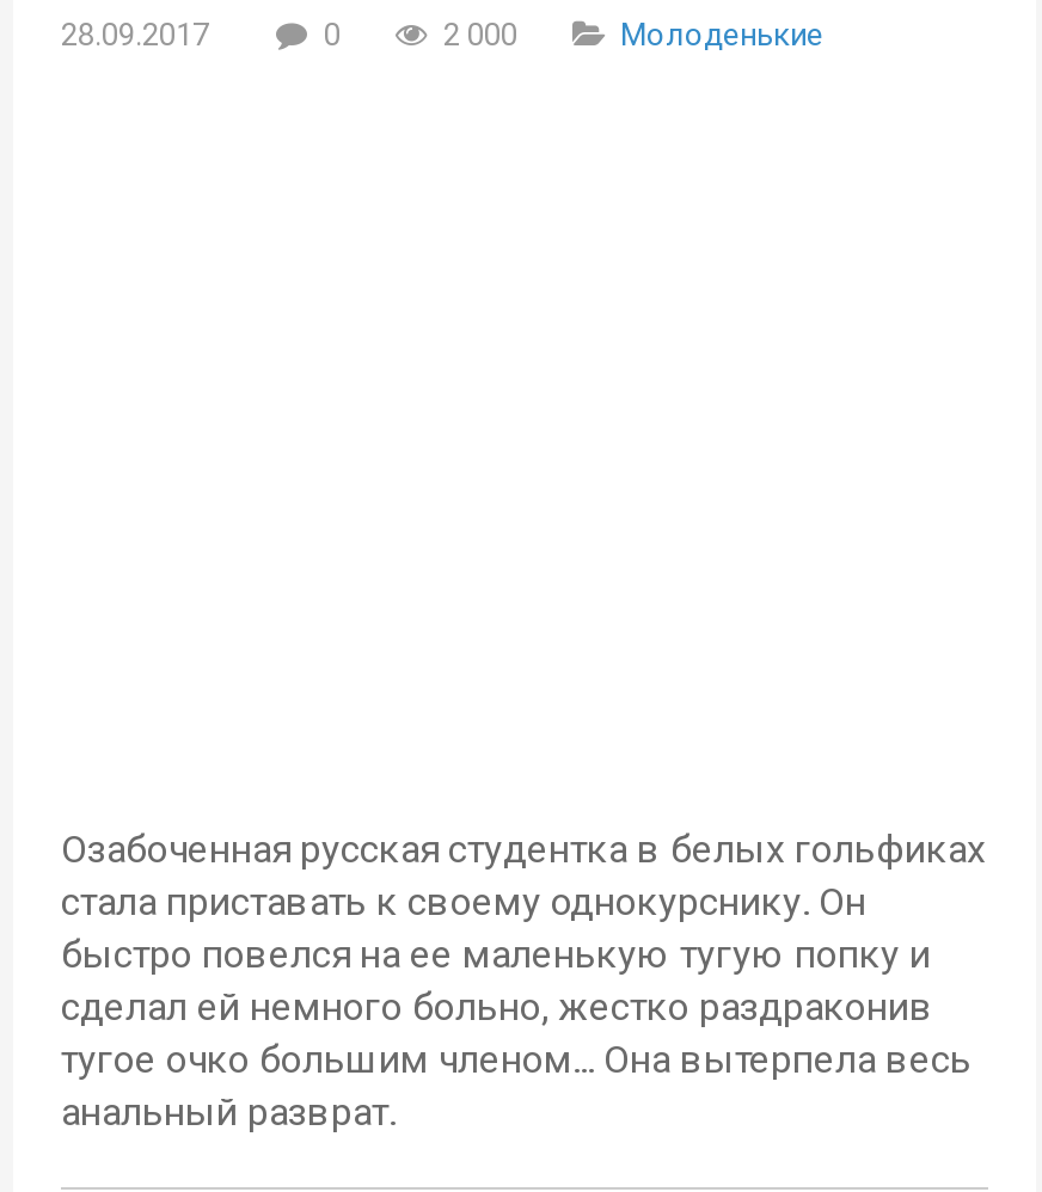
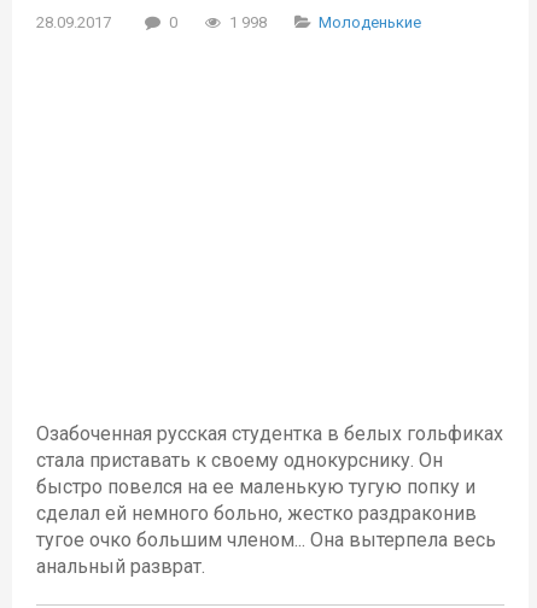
- 2 000
+ 1 998
